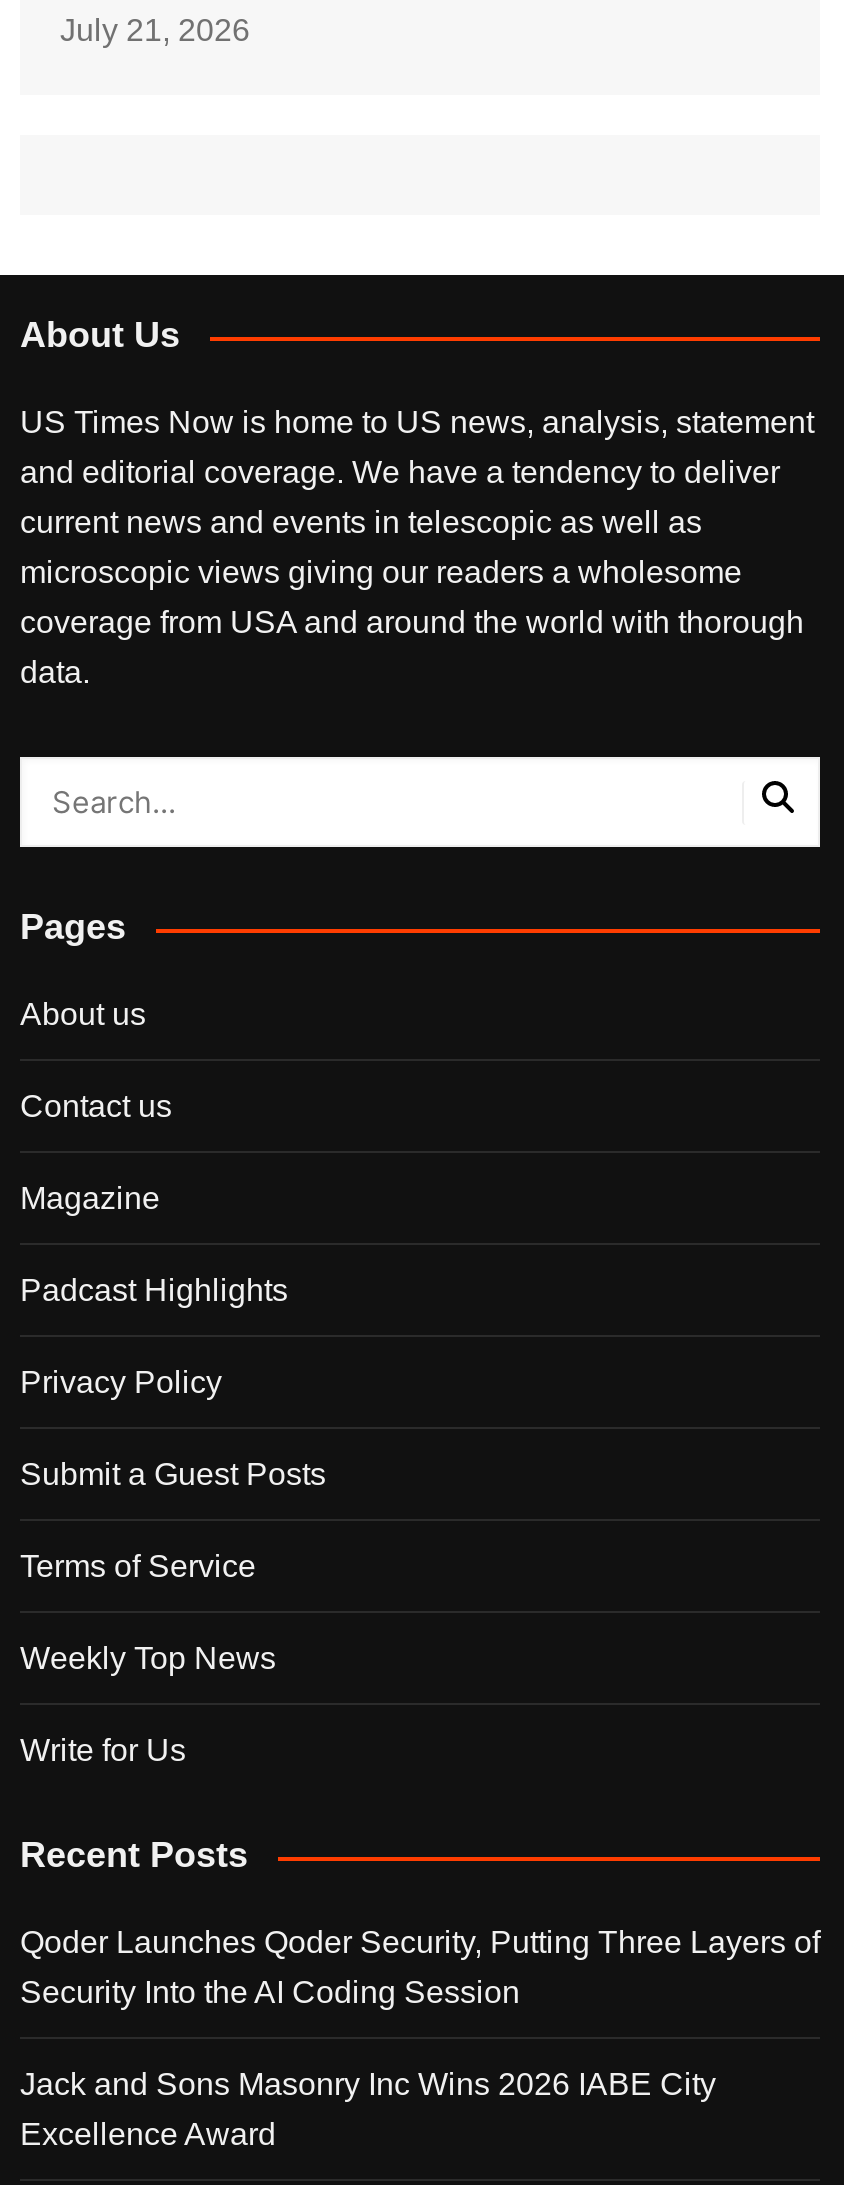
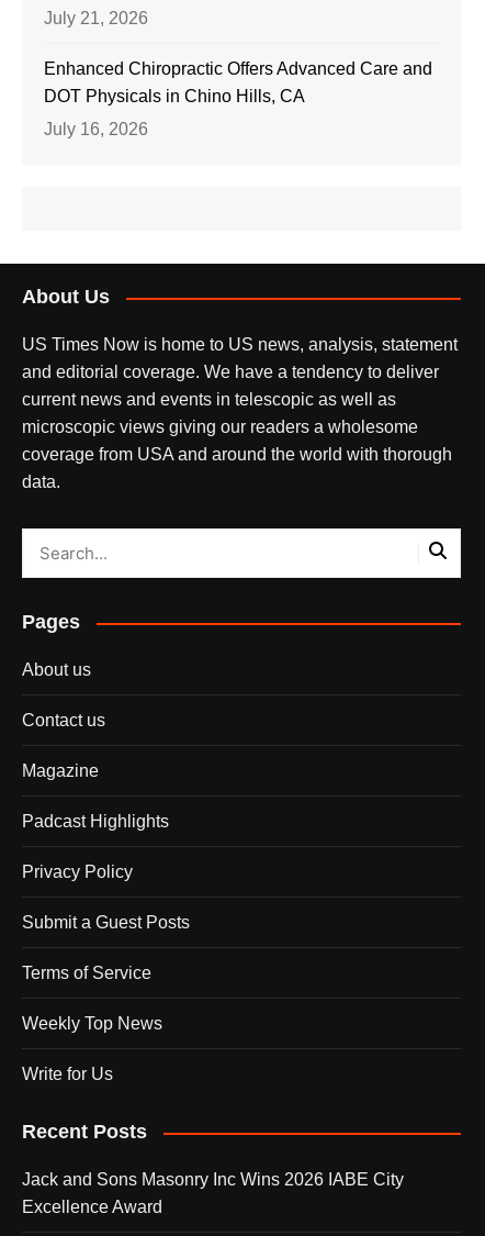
+ Enhanced Chiropractic Offers Advanced Care and
+ DOT Physicals in Chino Hills, CA
+ July 16, 2026

moved down: About Us | US Times Now is home to US news, analysis, statement | and editorial coverage. We have a tendency to deliver | ... | Write for Us | Recent Posts

- Qoder Launches Qoder Security, Putting Three Layers of
- Security Into the AI Coding Session
